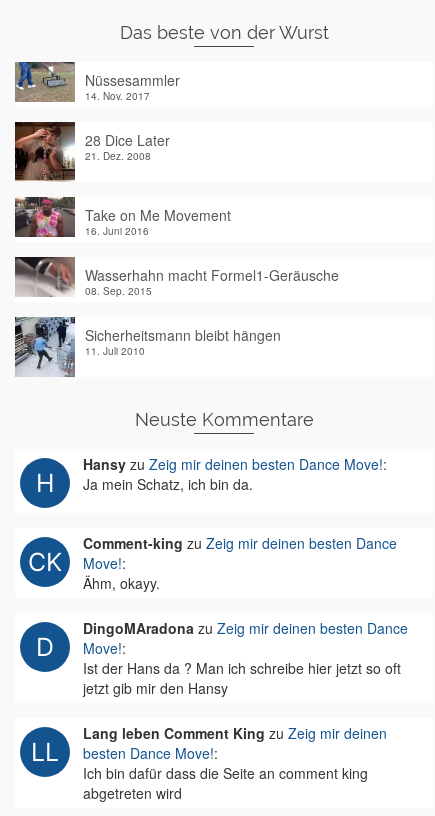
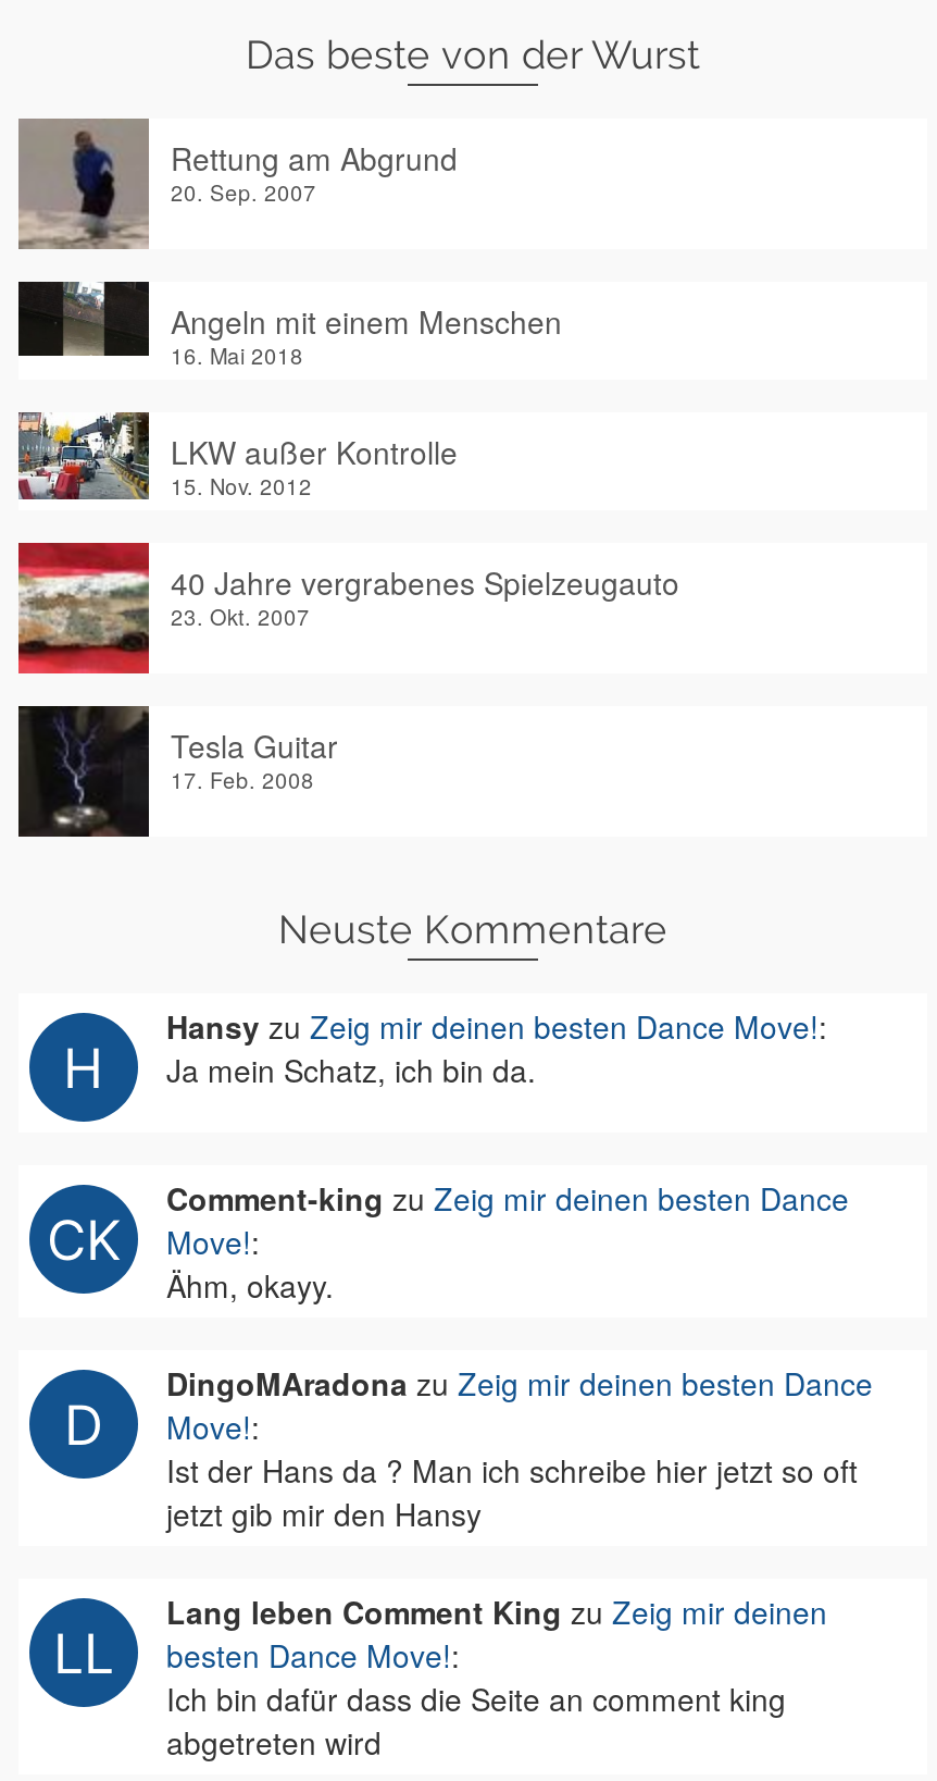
- [image]
- Nüssesammler
- 14. Nov. 2017
+ [image]
+ Rettung am Abgrund
+ 20. Sep. 2007

- [image]
- 28 Dice Later
- 21. Dez. 2008
+ [image]
+ Angeln mit einem Menschen
+ 16. Mai 2018

- [image]
- Take on Me Movement
- 16. Juni 2016
+ [image]
+ LKW außer Kontrolle
+ 15. Nov. 2012

- [image]
- Wasserhahn macht Formel1-Geräusche
- 08. Sep. 2015
+ [image]
+ 40 Jahre vergrabenes Spielzeugauto
+ 23. Okt. 2007

- [image]
- Sicherheitsmann bleibt hängen
- 11. Juli 2010
+ [image]
+ Tesla Guitar
+ 17. Feb. 2008
